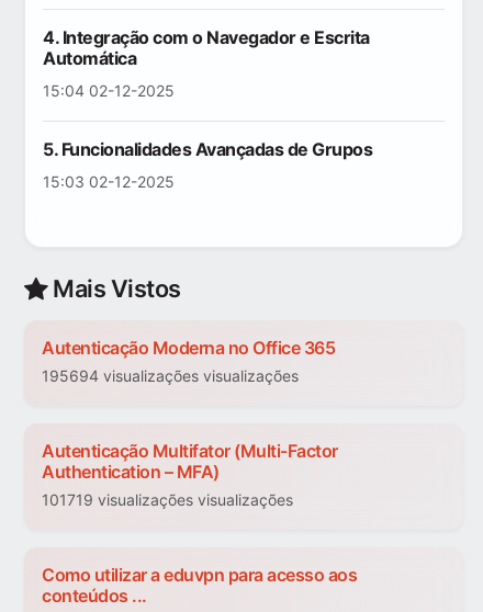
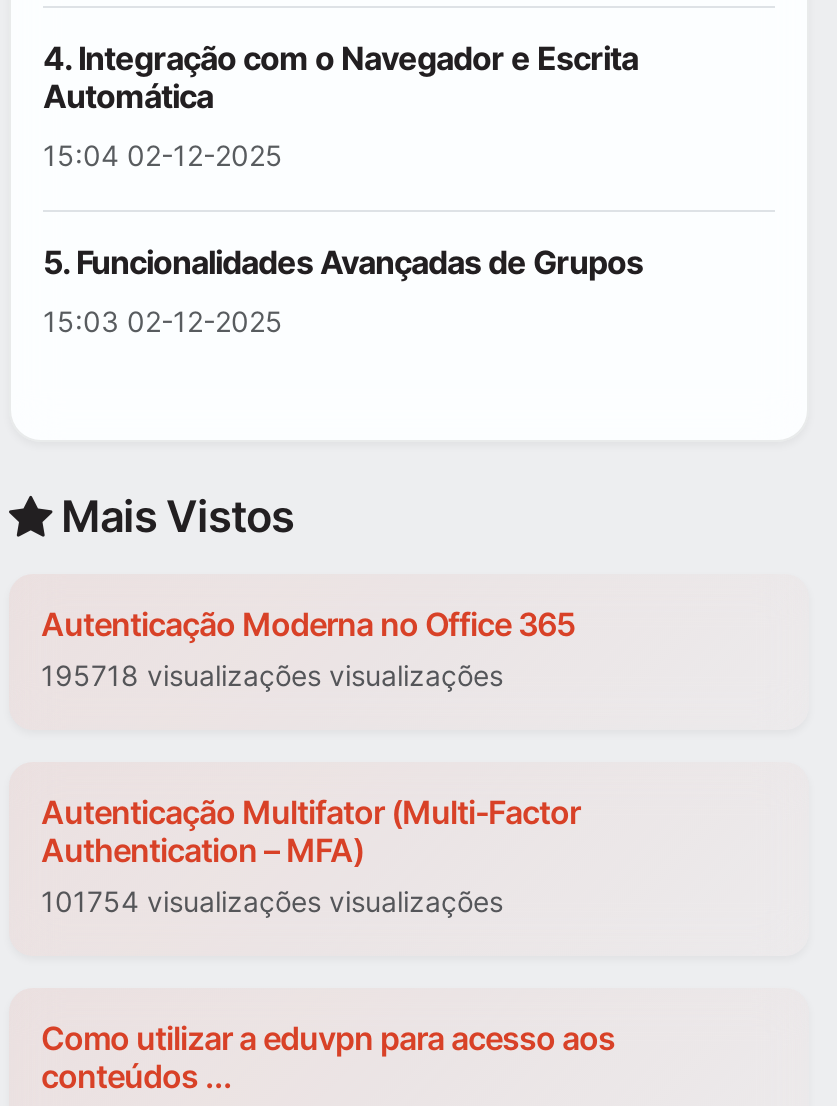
- 195694 visualizações visualizações
+ 195718 visualizações visualizações

- 101719 visualizações visualizações
+ 101754 visualizações visualizações
